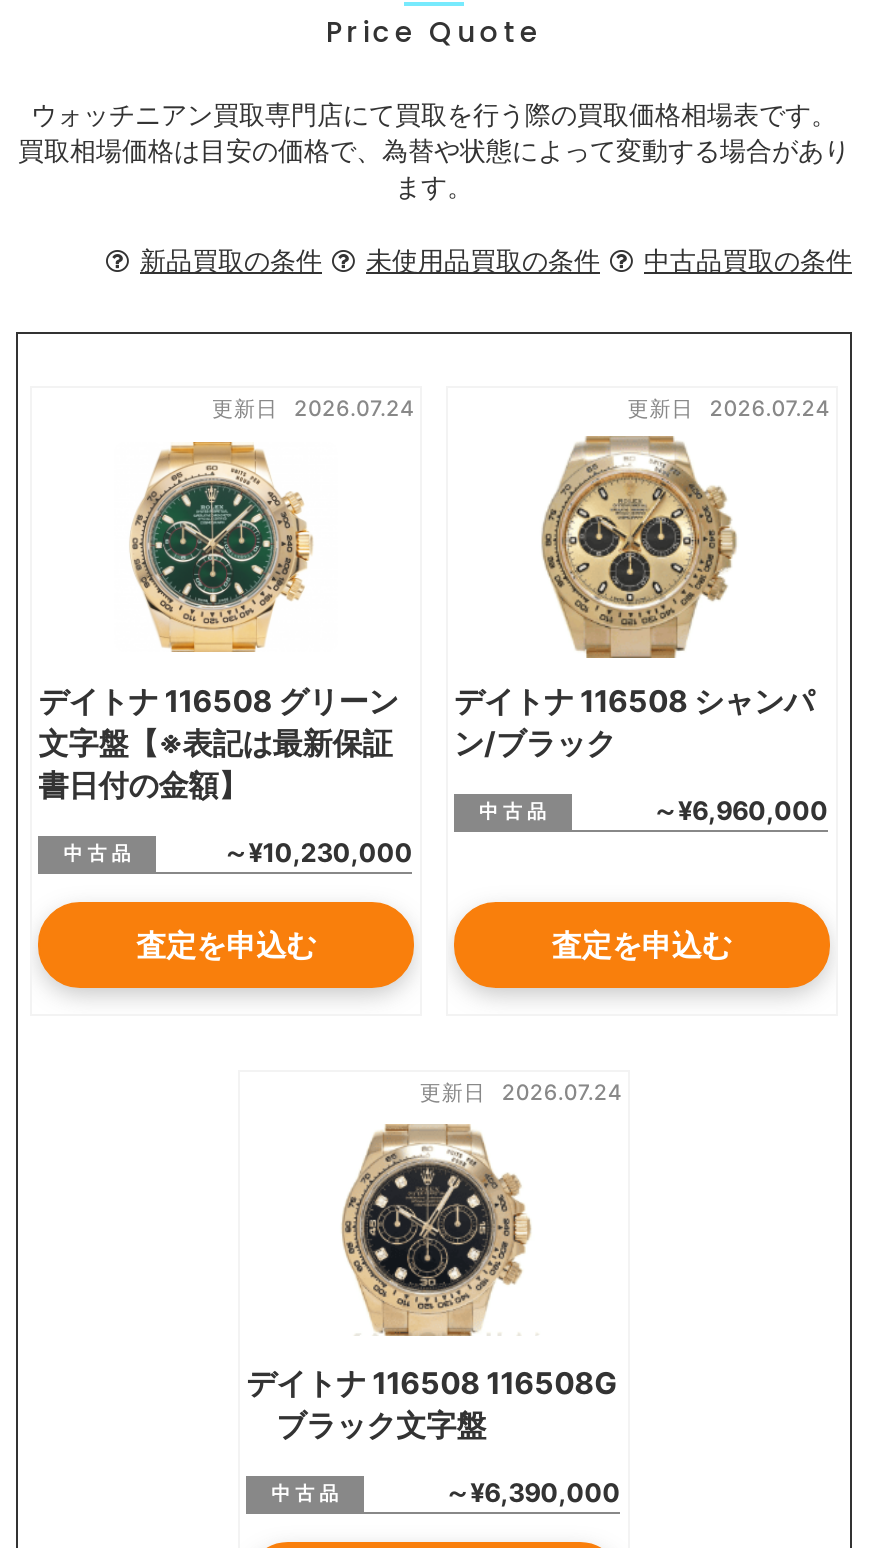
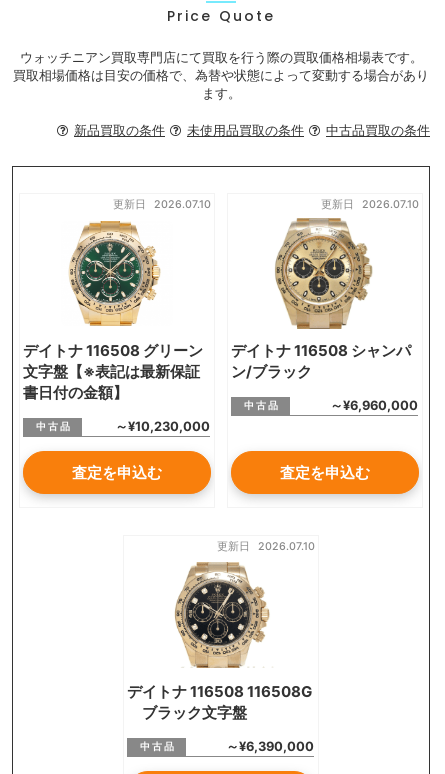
- 更新日 2026.07.24
+ 更新日 2026.07.10

- 更新日 2026.07.24
+ 更新日 2026.07.10

- 更新日 2026.07.24
+ 更新日 2026.07.10
